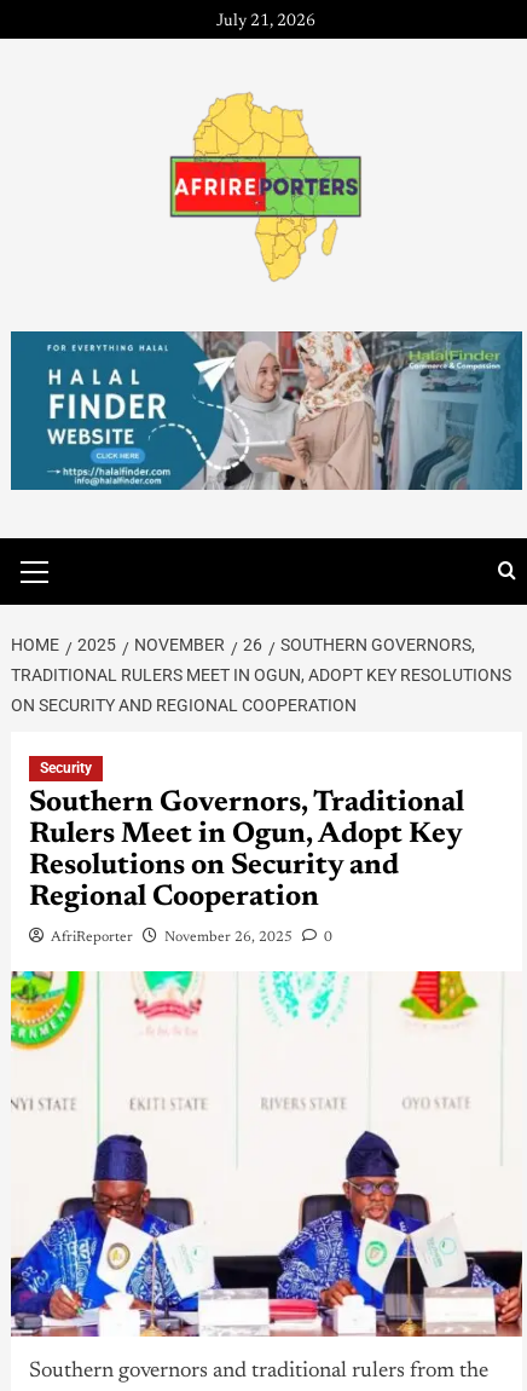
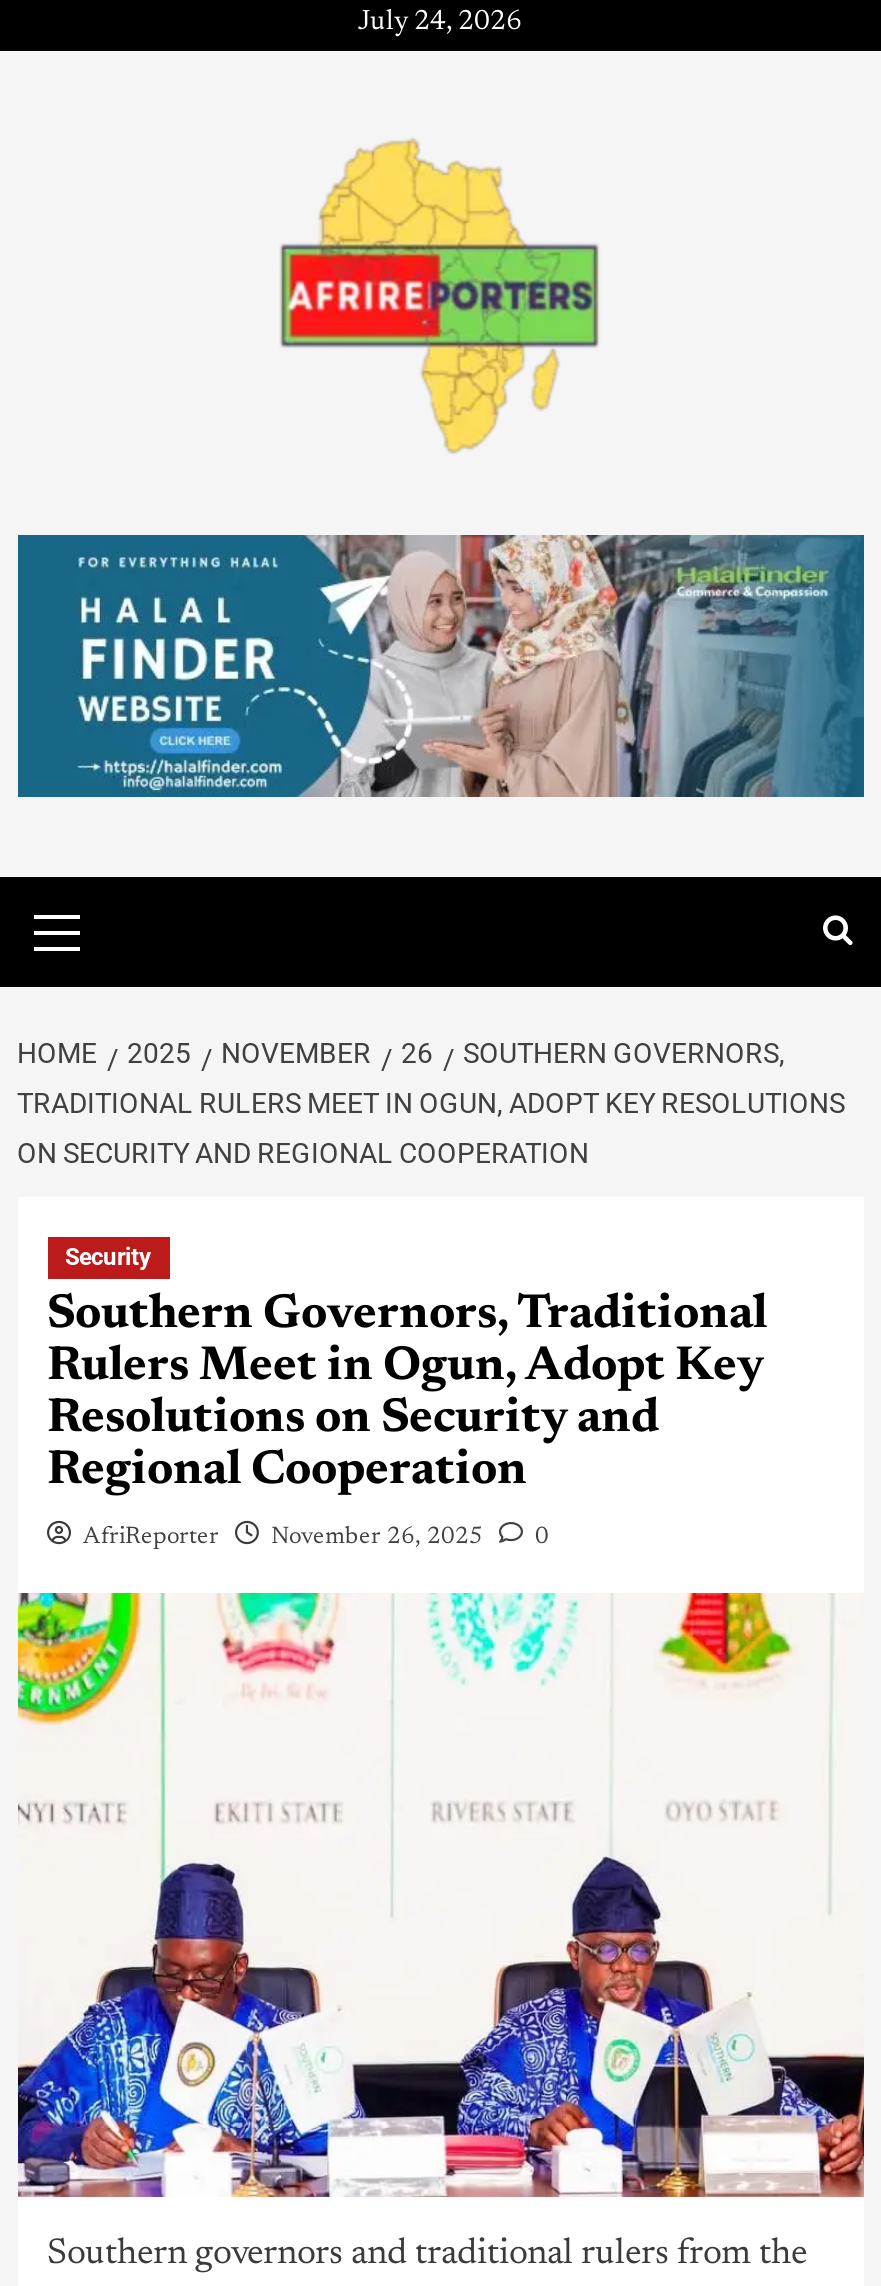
- July 21, 2026
+ July 24, 2026
